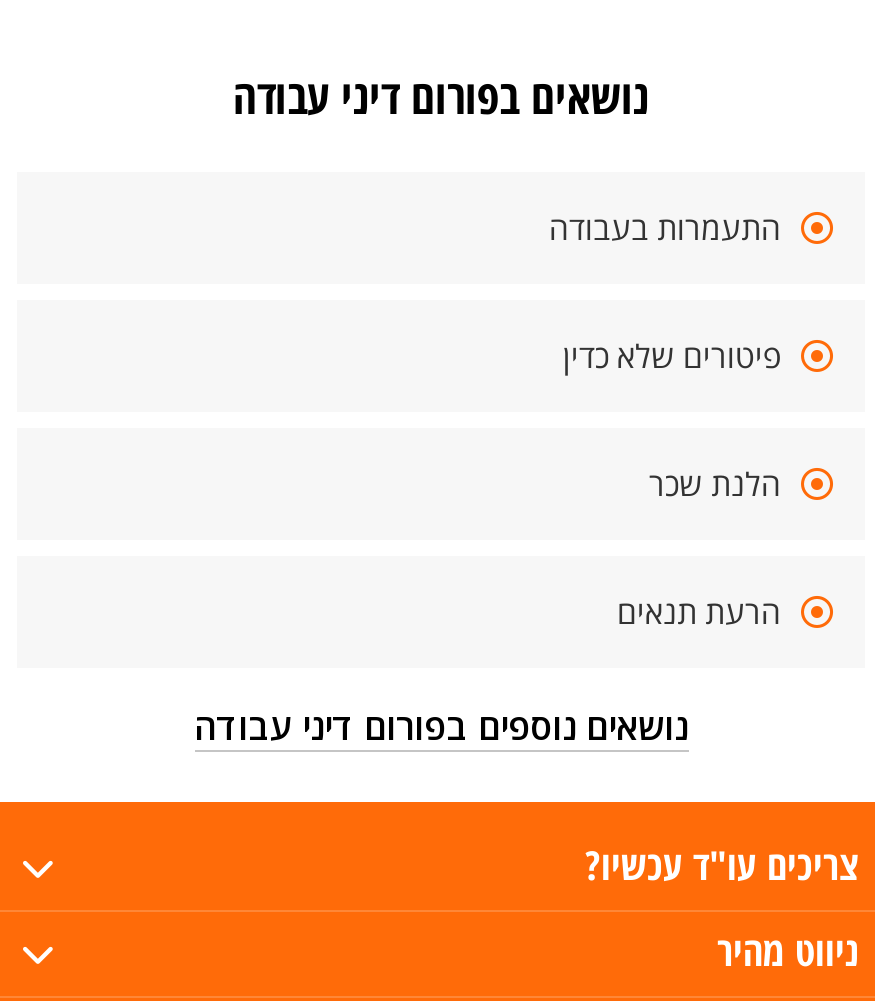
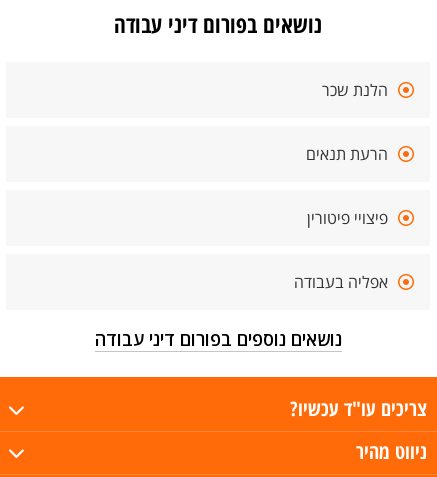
- התעמרות בעבודה
- פיטורים שלא כדין

moved up: הלנת שכר | הרעת תנאים

+ פיצויי פיטורין
+ אפליה בעבודה
